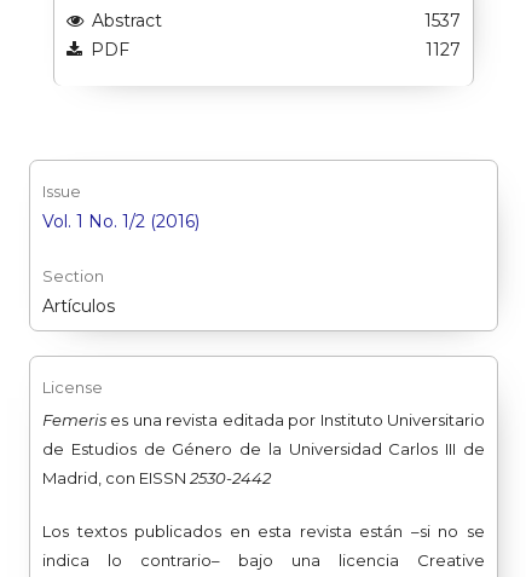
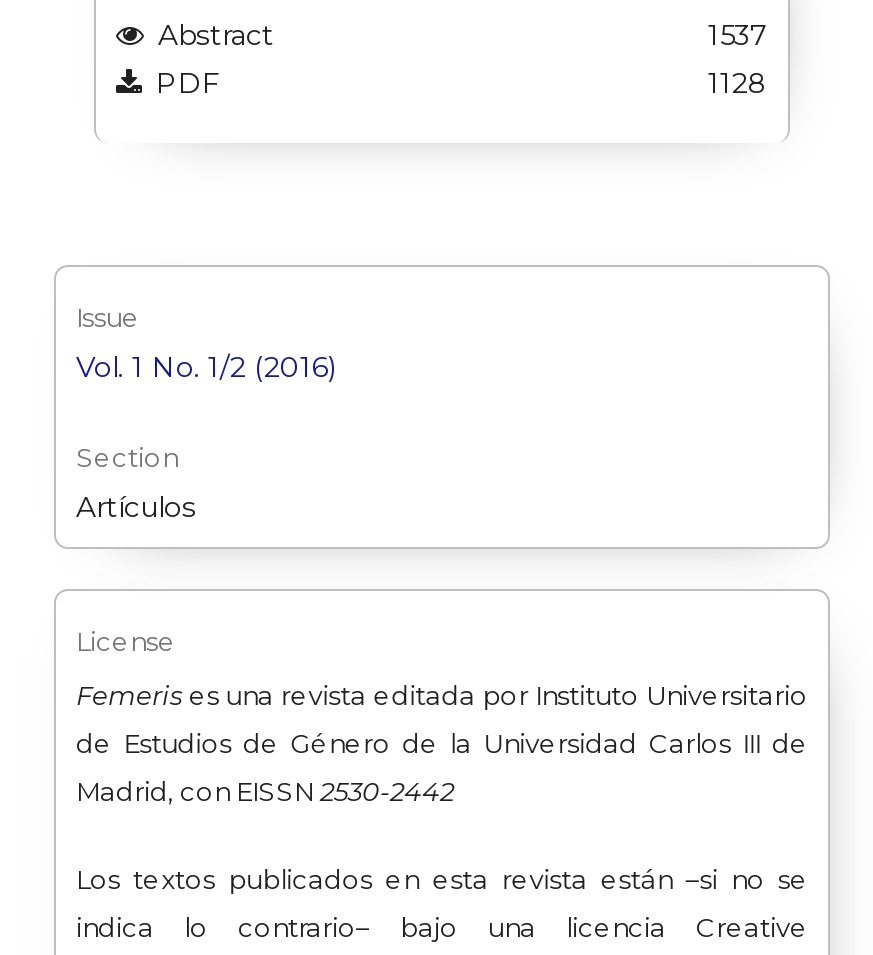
- 1127
+ 1128
